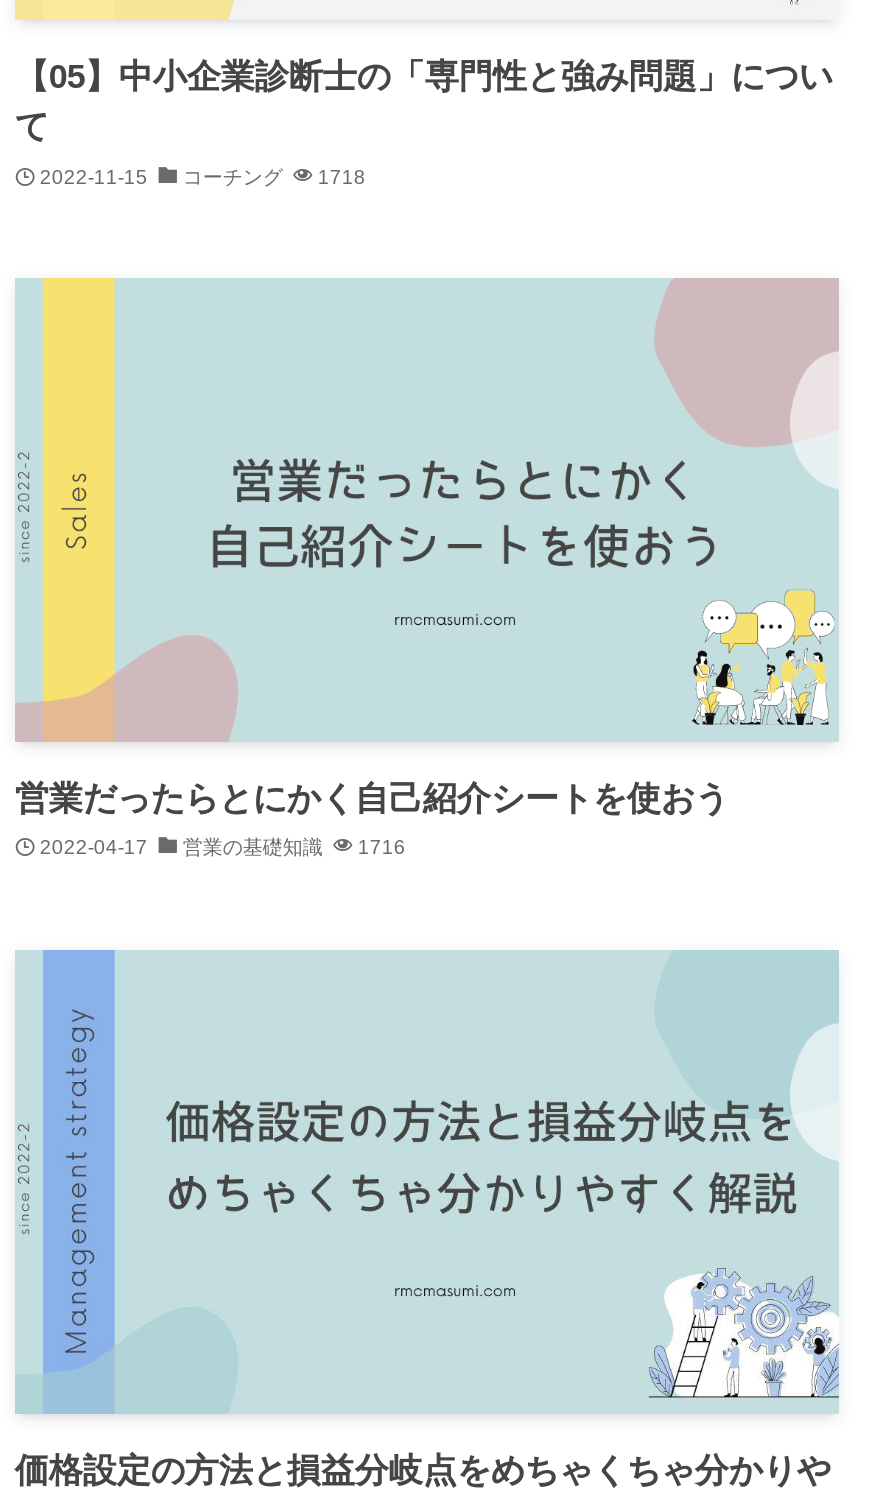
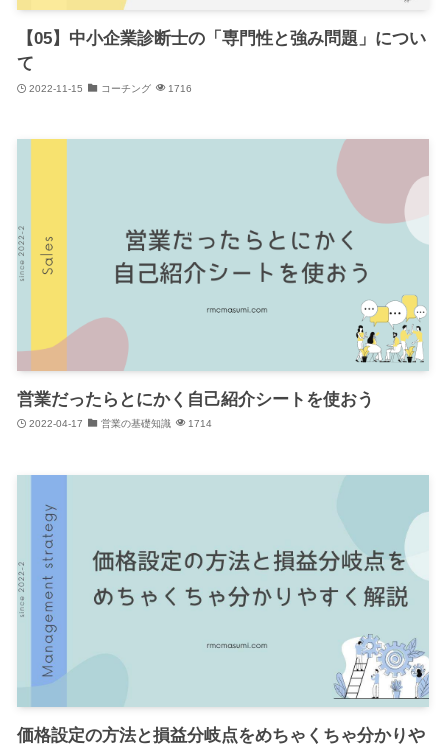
- 2022-11-15 コーチング 1718
+ 2022-11-15 コーチング 1716

- 2022-04-17 営業の基礎知識 1716
+ 2022-04-17 営業の基礎知識 1714
